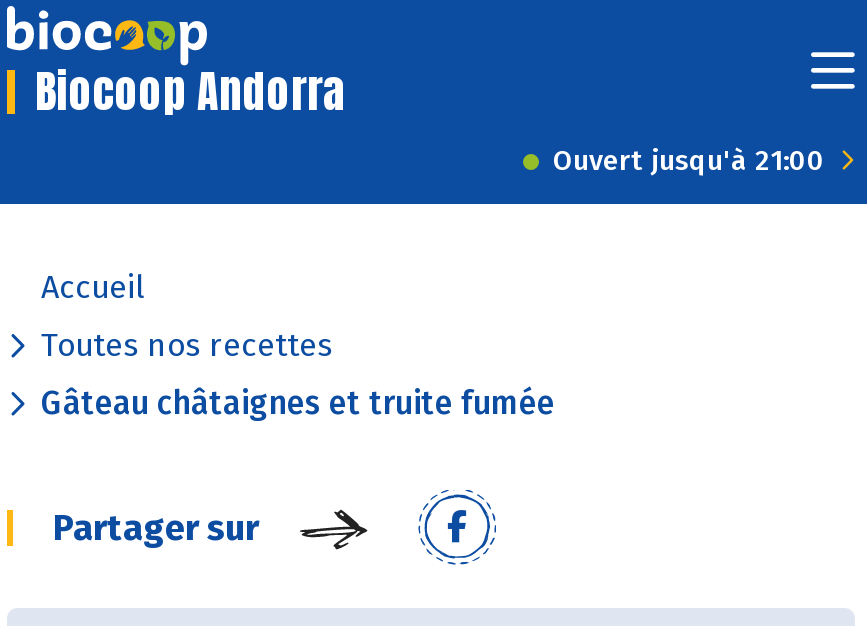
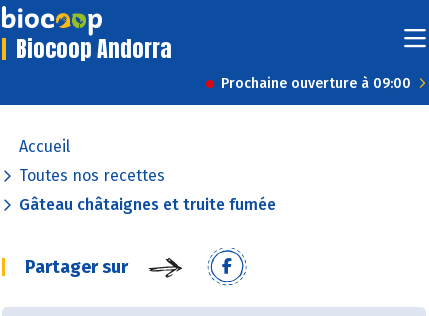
- Ouvert jusqu'à 21:00
+ Prochaine ouverture à 09:00
